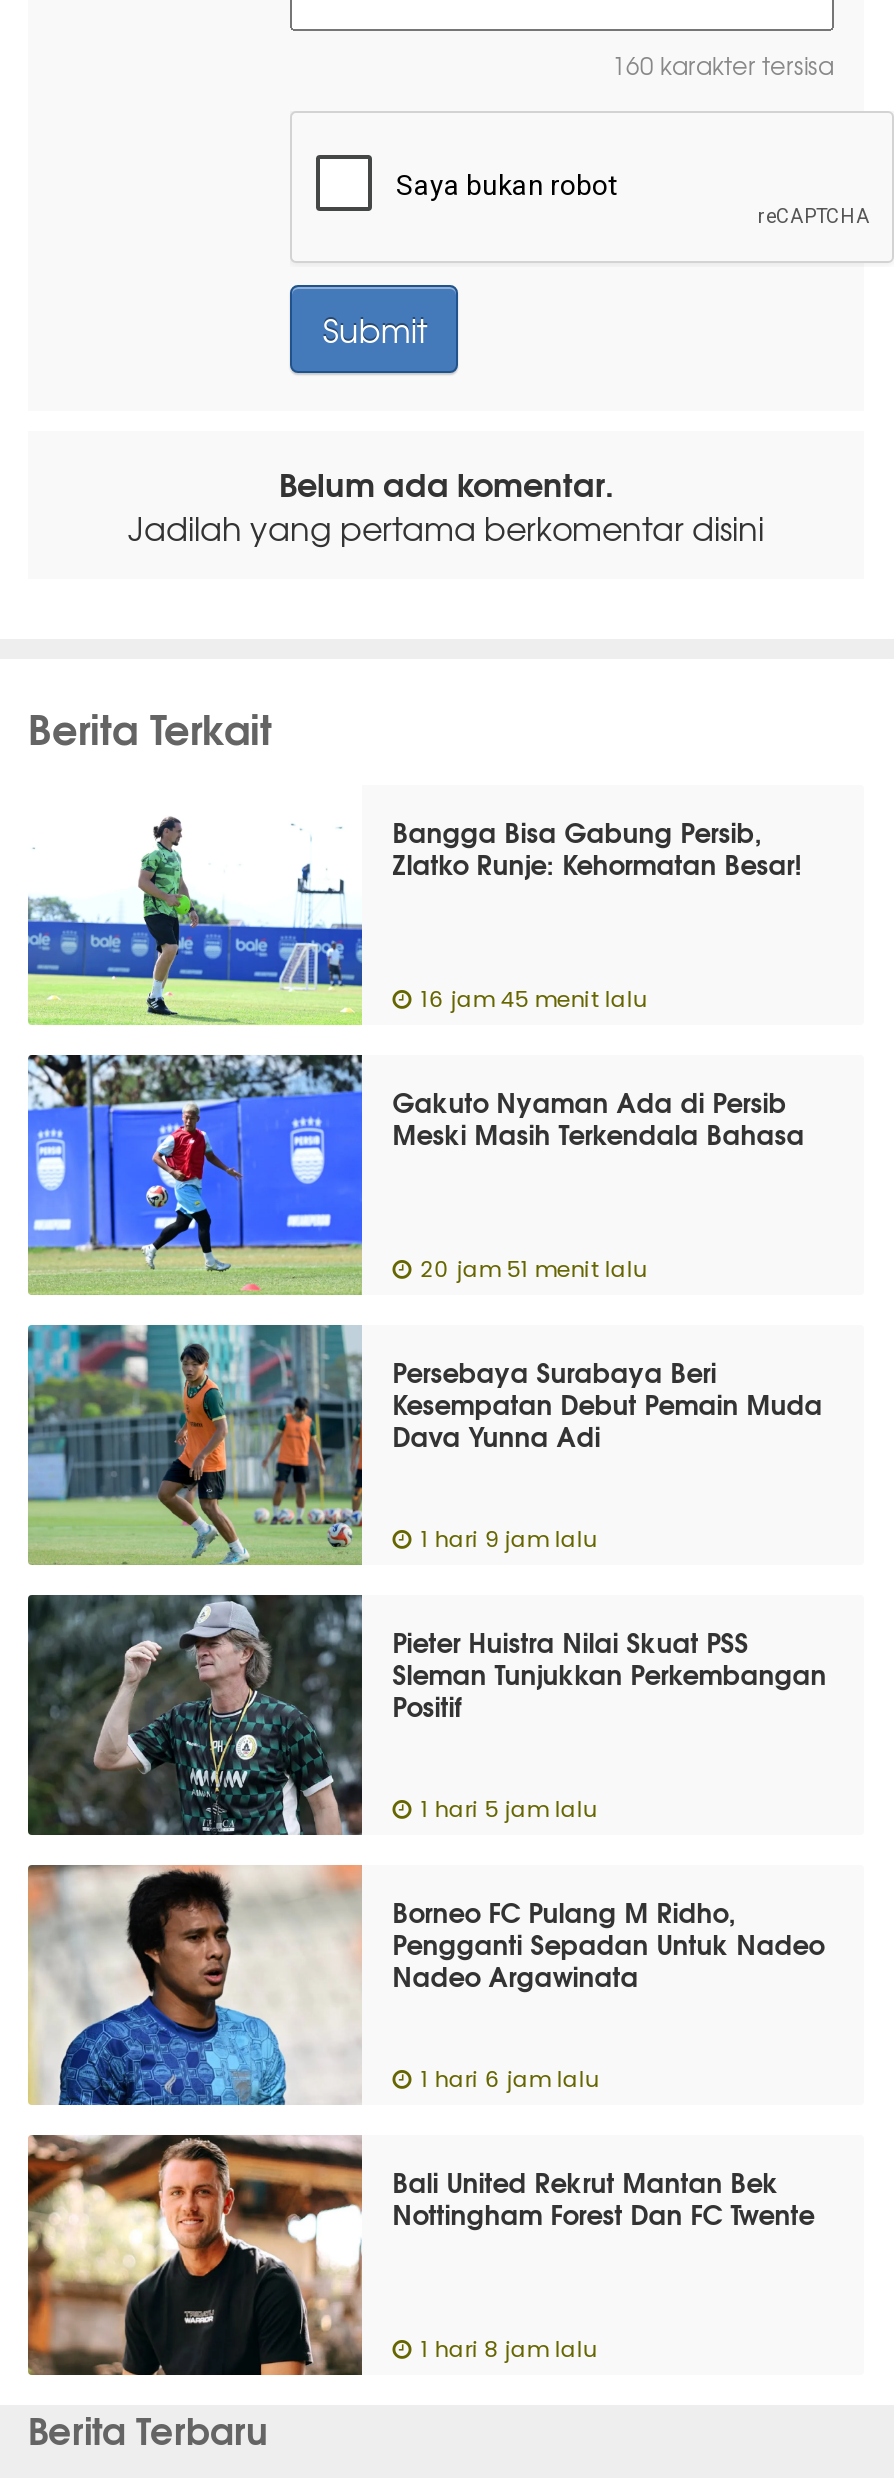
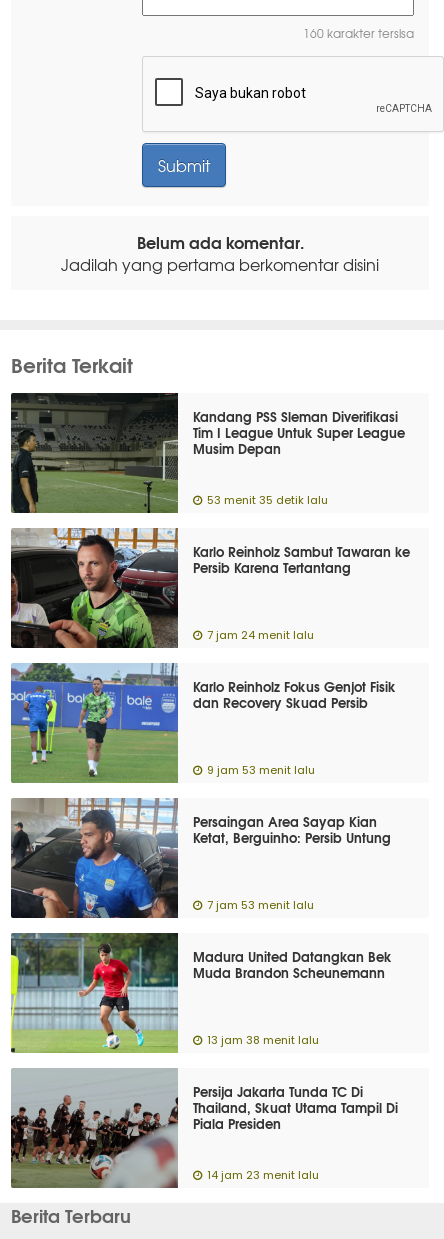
- [image]
- Bangga Bisa Gabung Persib,
- Zlatko Runje: Kehormatan Besar!
+ [image]
+ Kandang PSS Sleman Diverifikasi
+ Tim I League Untuk Super League
+ Musim Depan

- 16 jam 45 menit lalu
+ 53 menit 35 detik lalu

- [image]
- Gakuto Nyaman Ada di Persib
- Meski Masih Terkendala Bahasa
+ [image]
+ Karlo Reinholz Sambut Tawaran ke
+ Persib Karena Tertantang

- 20 jam 51 menit lalu
+ 7 jam 24 menit lalu

- [image]
- Persebaya Surabaya Beri
- Kesempatan Debut Pemain Muda
- Dava Yunna Adi
+ [image]
+ Karlo Reinholz Fokus Genjot Fisik
+ dan Recovery Skuad Persib

- 1 hari 9 jam lalu
+ 9 jam 53 menit lalu

- [image]
- Pieter Huistra Nilai Skuat PSS
- Sleman Tunjukkan Perkembangan
- Positif
+ [image]
+ Persaingan Area Sayap Kian
+ Ketat, Berguinho: Persib Untung

- 1 hari 5 jam lalu
+ 7 jam 53 menit lalu

- [image]
- Borneo FC Pulang M Ridho,
- Pengganti Sepadan Untuk Nadeo
- Nadeo Argawinata
+ [image]
+ Madura United Datangkan Bek
+ Muda Brandon Scheunemann

- 1 hari 6 jam lalu
+ 13 jam 38 menit lalu

- [image]
- Bali United Rekrut Mantan Bek
- Nottingham Forest Dan FC Twente
+ [image]
+ Persija Jakarta Tunda TC Di
+ Thailand, Skuat Utama Tampil Di
+ Piala Presiden

- 1 hari 8 jam lalu
+ 14 jam 23 menit lalu
